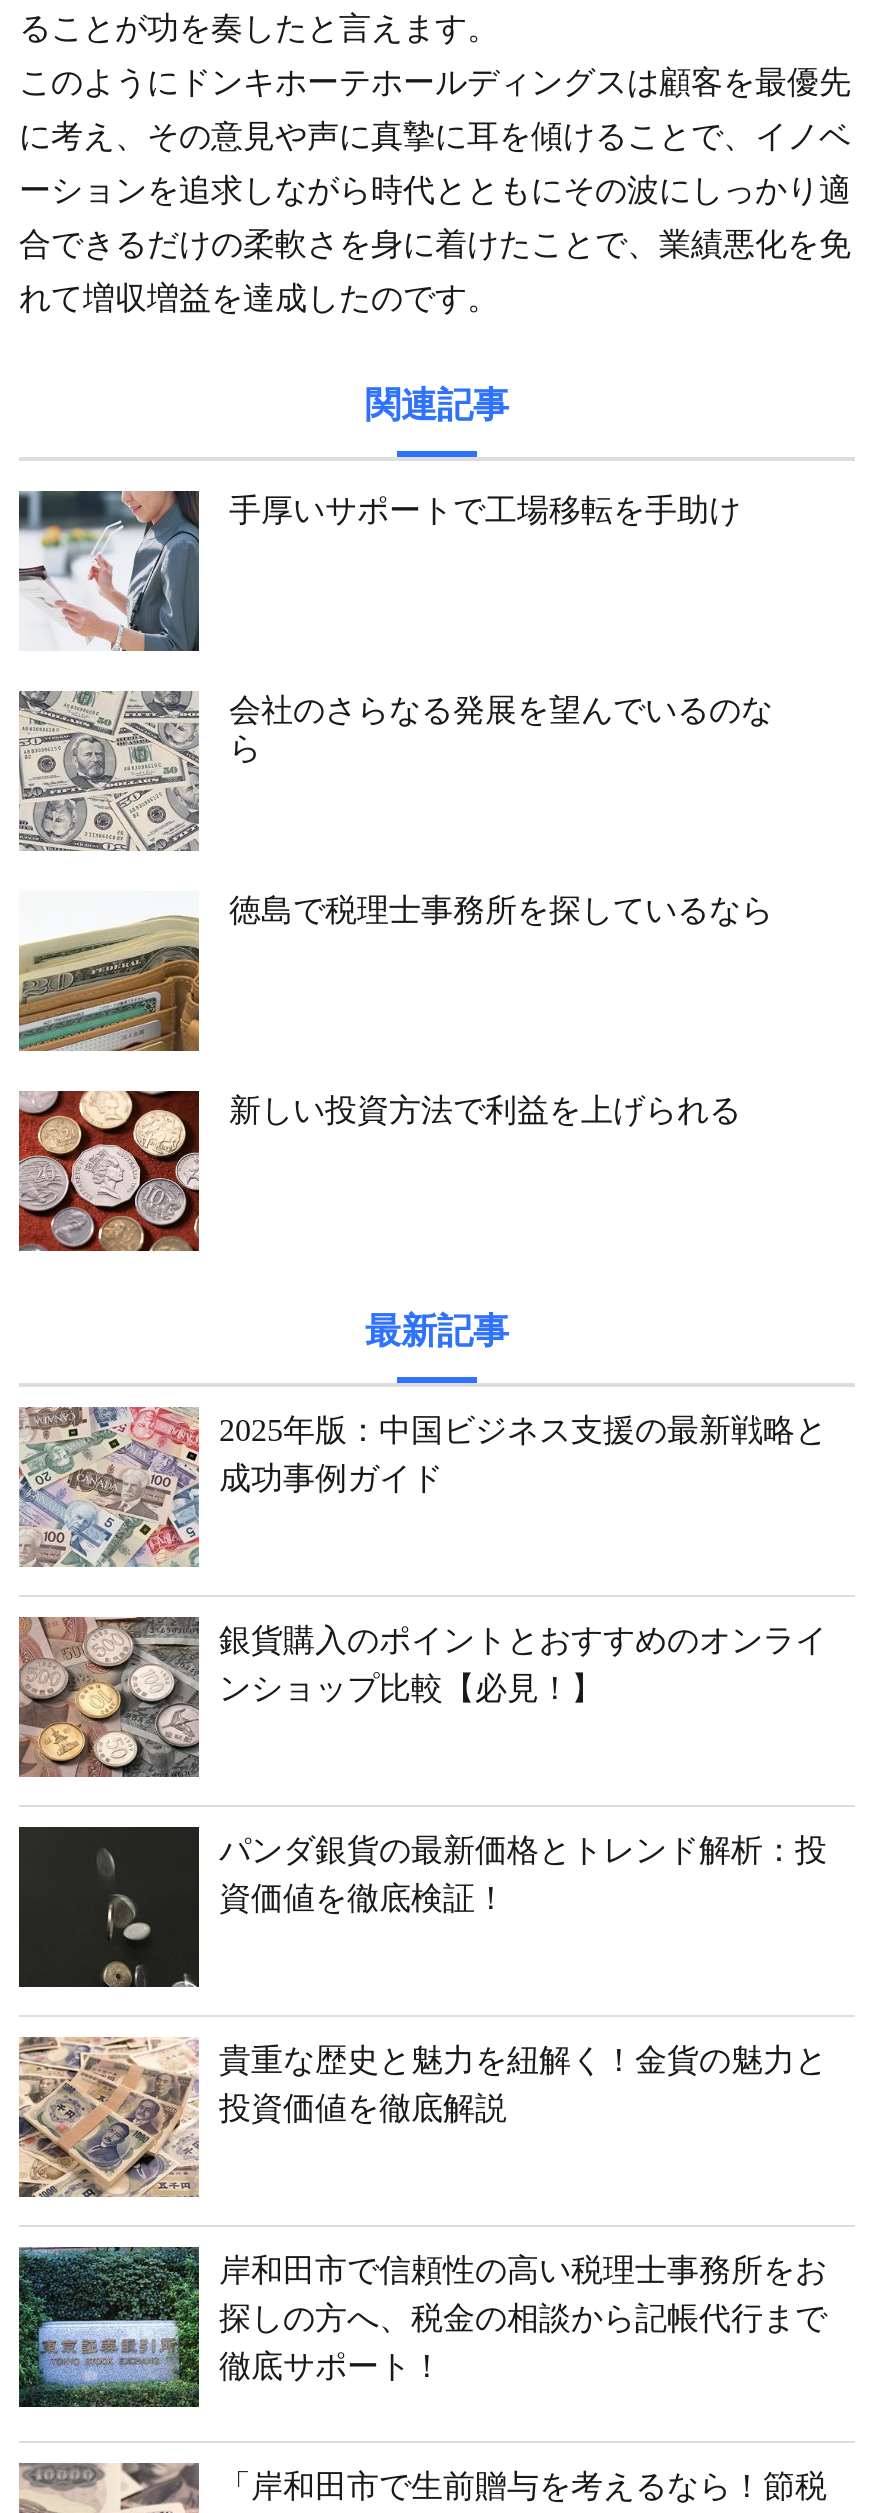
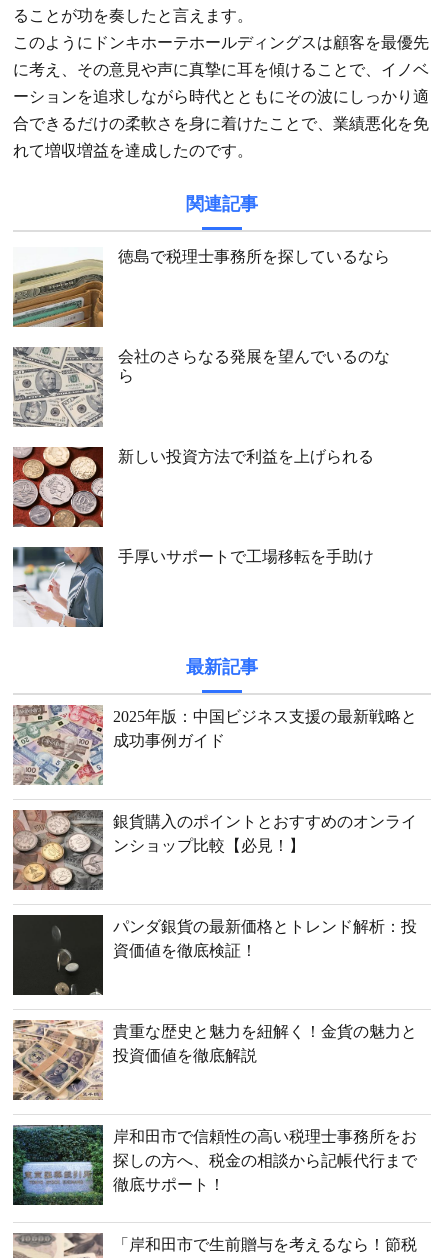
moved down: [image] | 手厚いサポートで工場移転を手助け

moved up: [image] | 徳島で税理士事務所を探しているなら

moved up: [image] | 新しい投資方法で利益を上げられる
